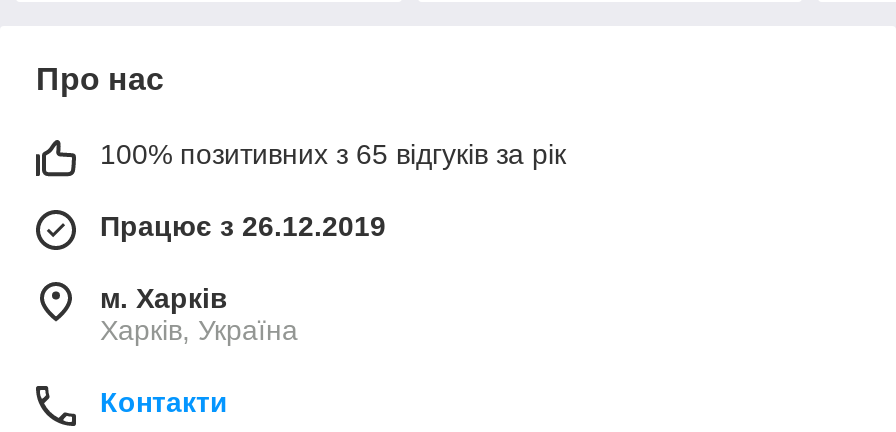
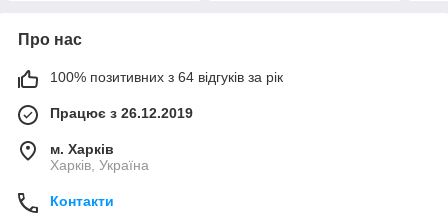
- 100% позитивних з 65 відгуків за рік
+ 100% позитивних з 64 відгуків за рік
